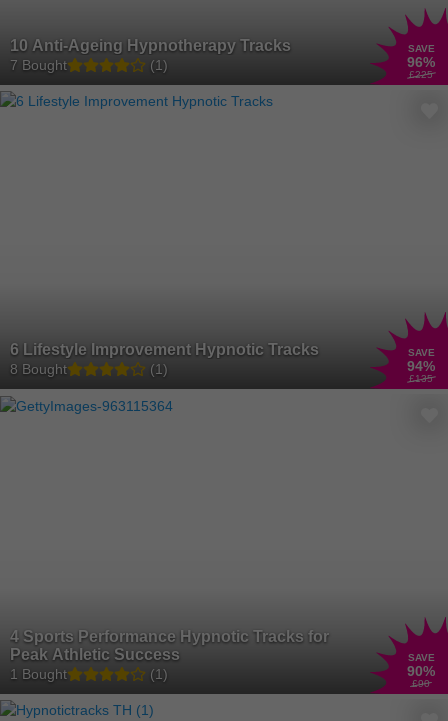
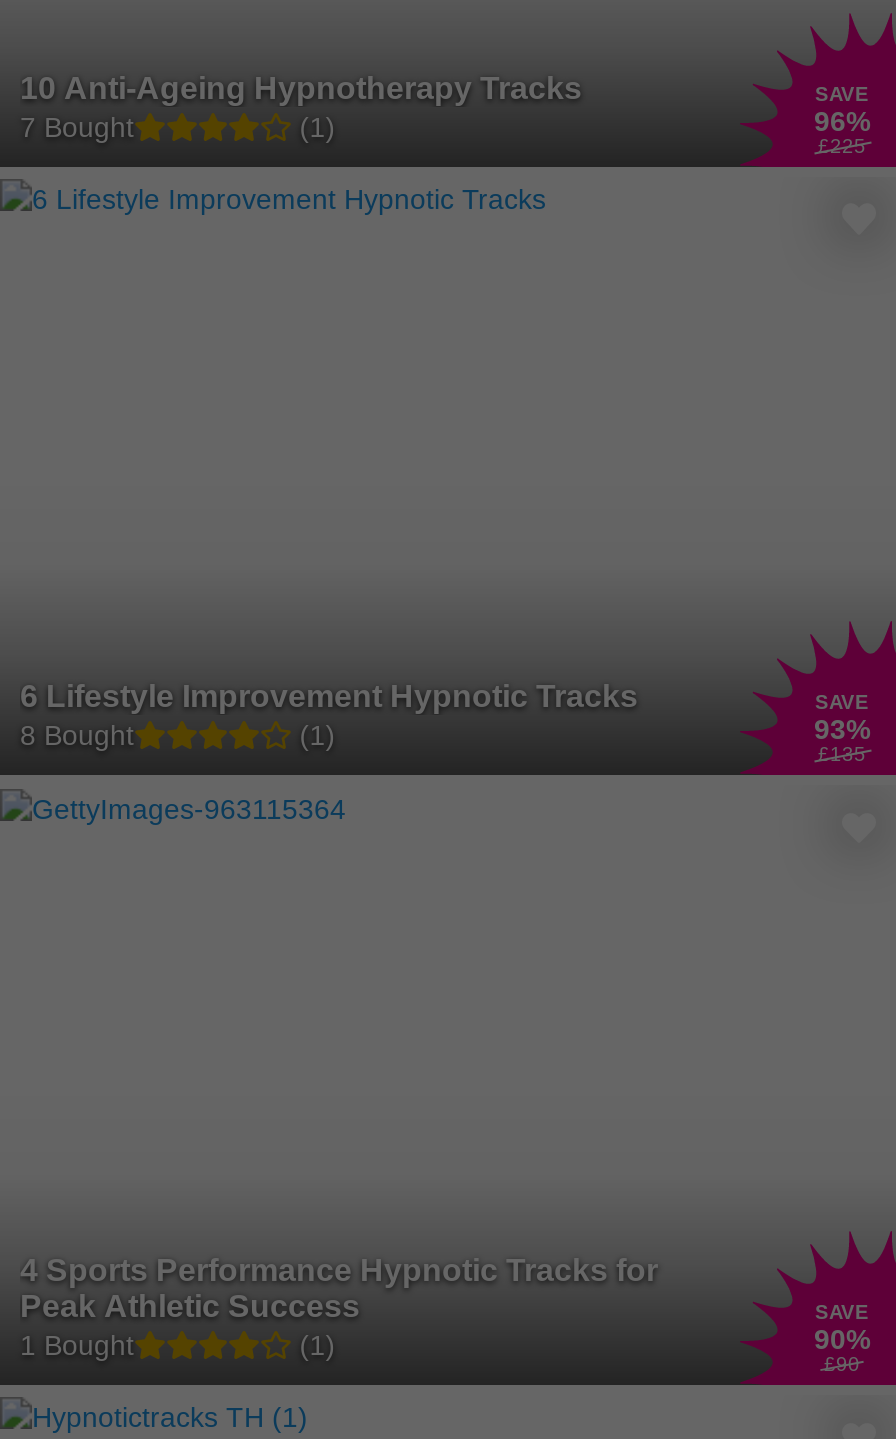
- 94%
+ 93%
